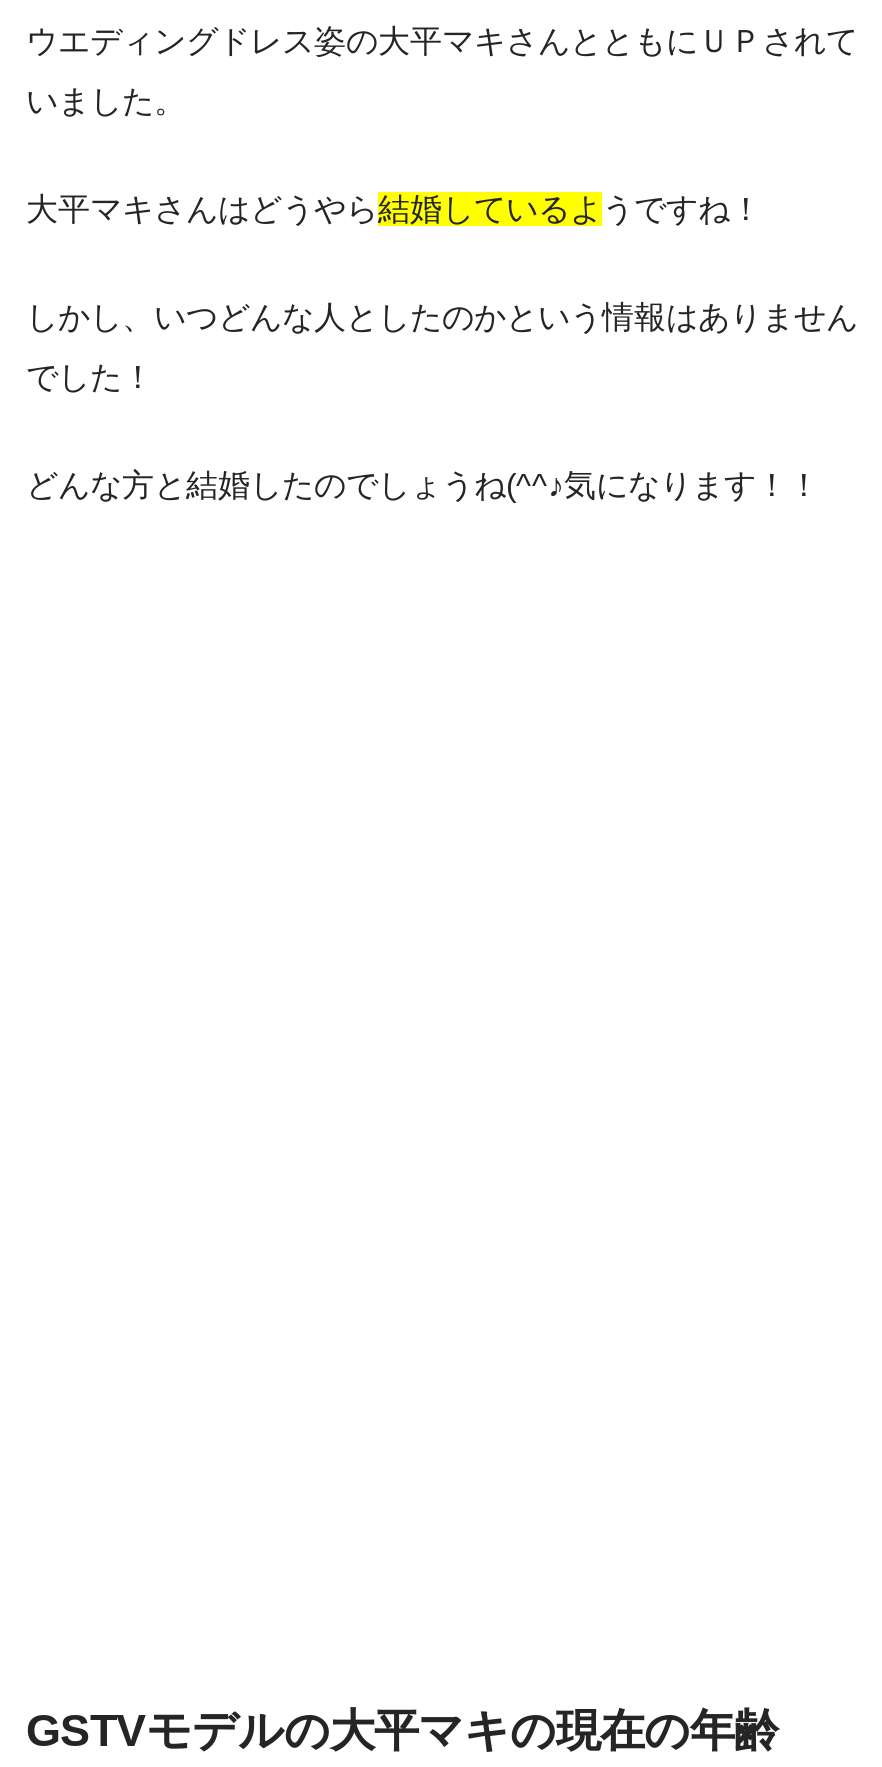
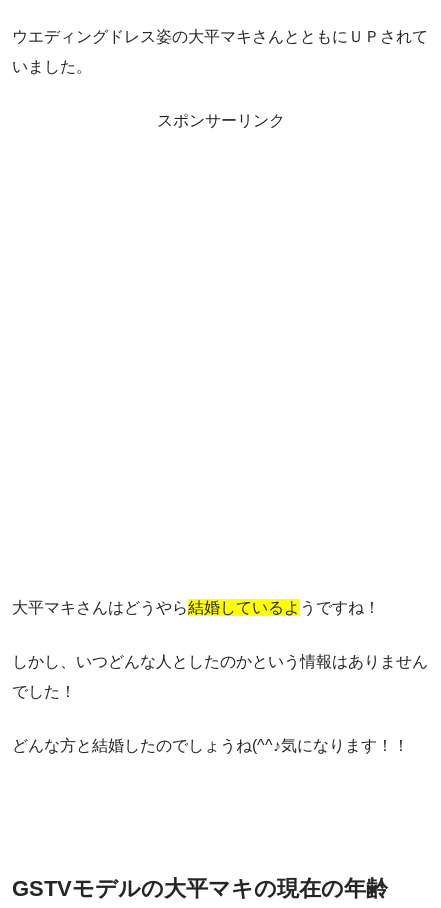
+ スポンサーリンク

moved down: 大平マキさんはどうやら結婚しているようですね！ | しかし、いつどんな人としたのかという情報はありません | でした！
